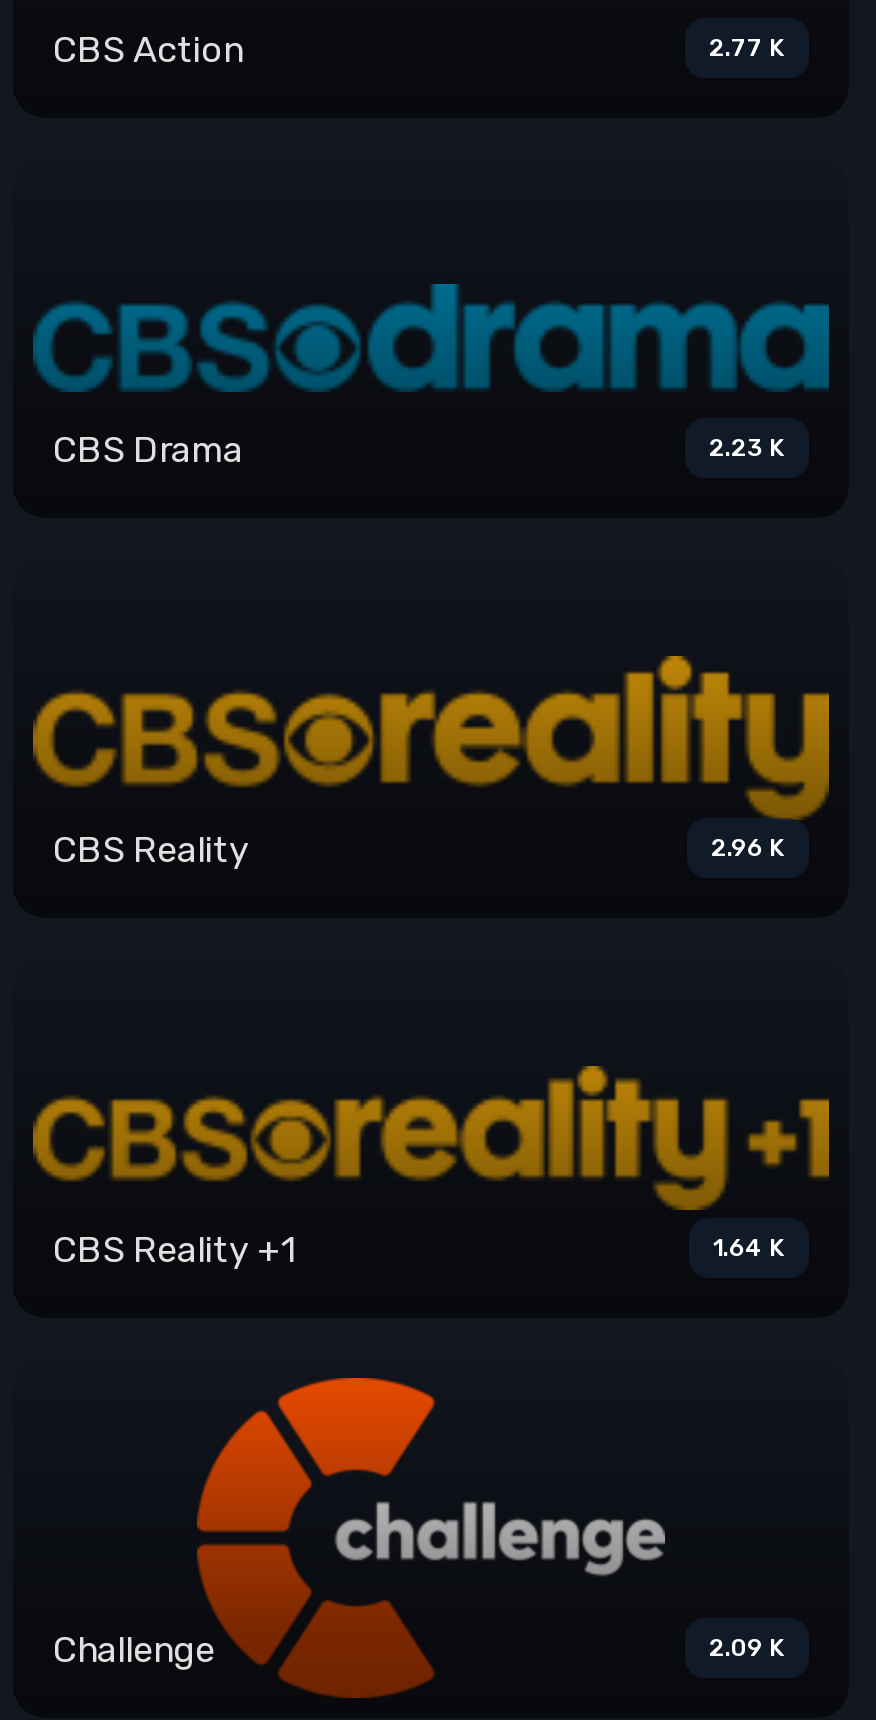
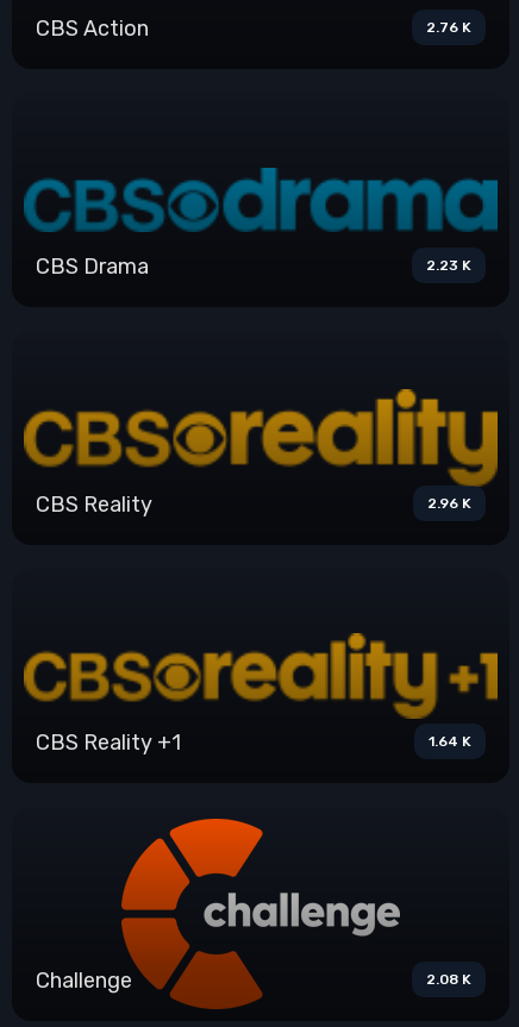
- 2.77 K
+ 2.76 K

- 2.09 K
+ 2.08 K
